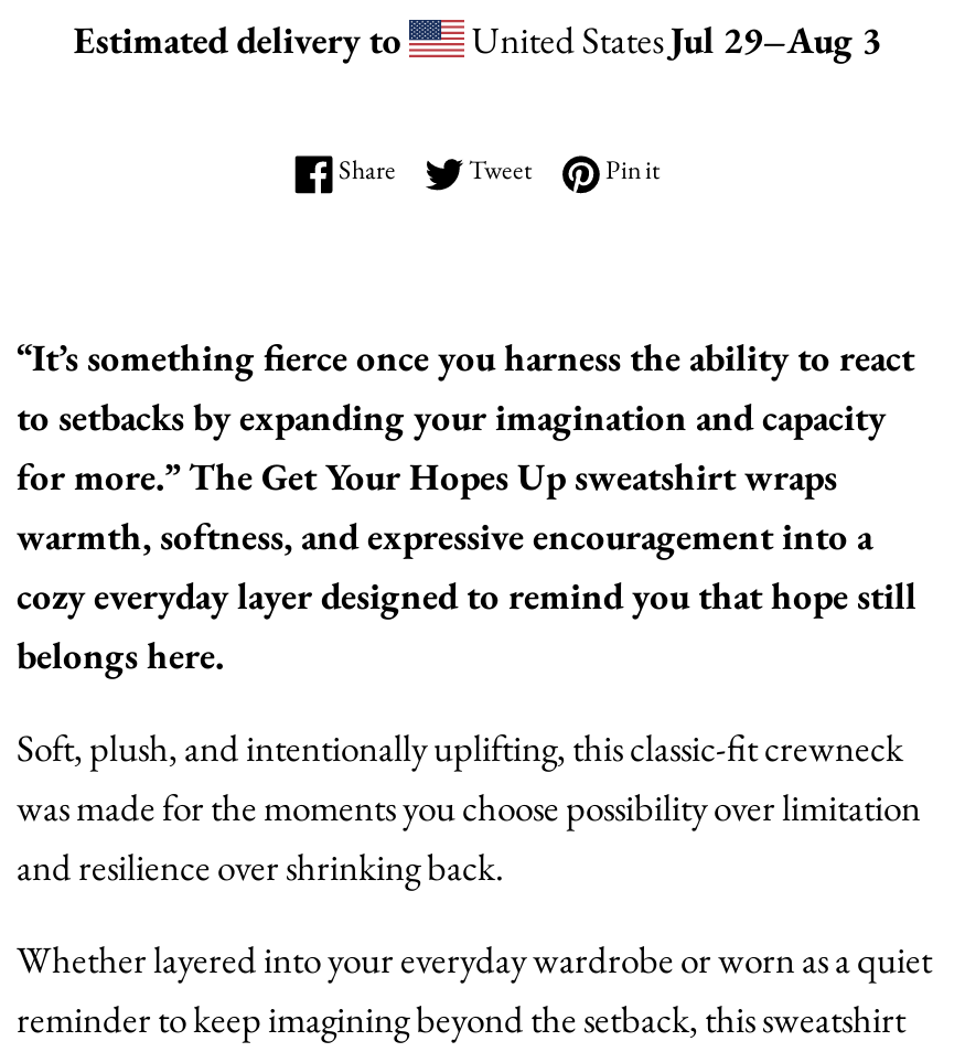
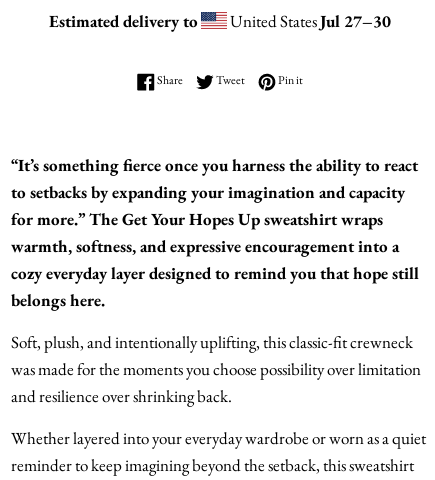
- United StatesJul 29–Aug 3
+ United StatesJul 27–30
